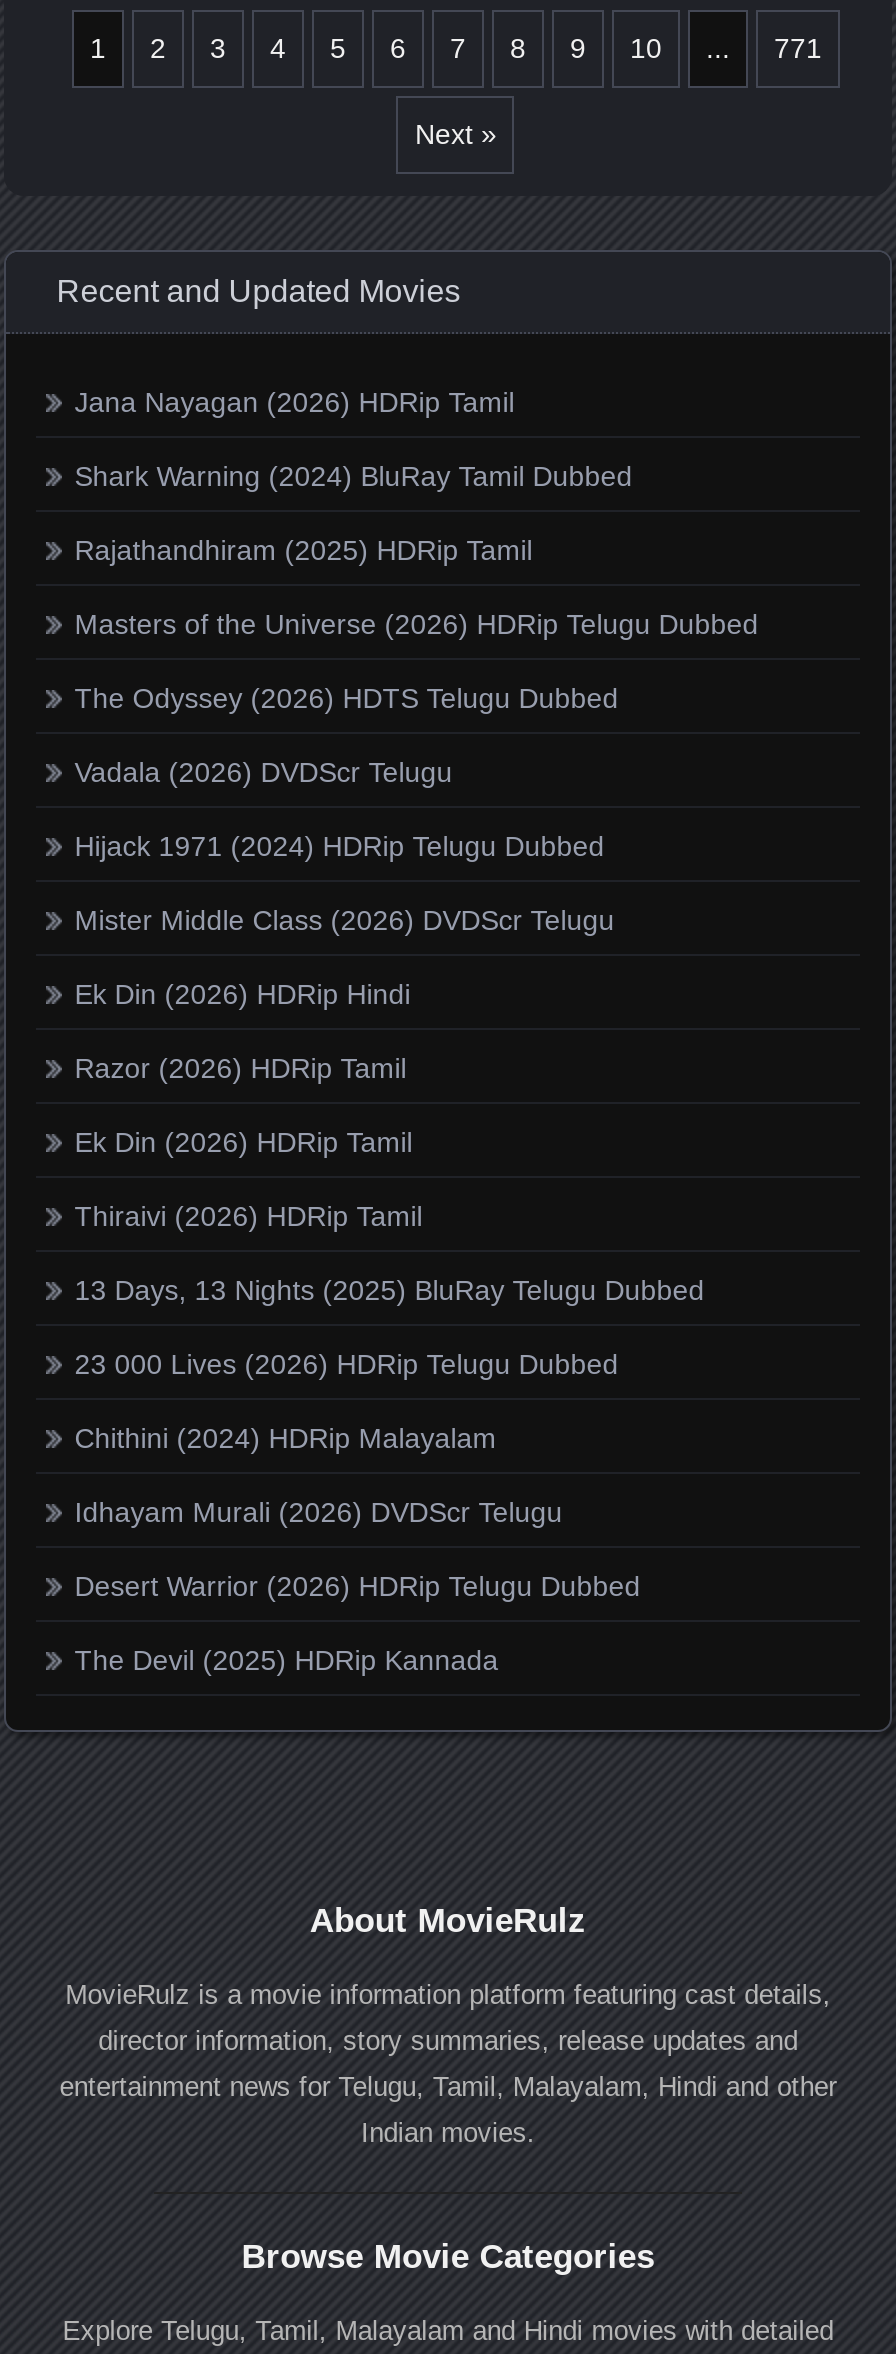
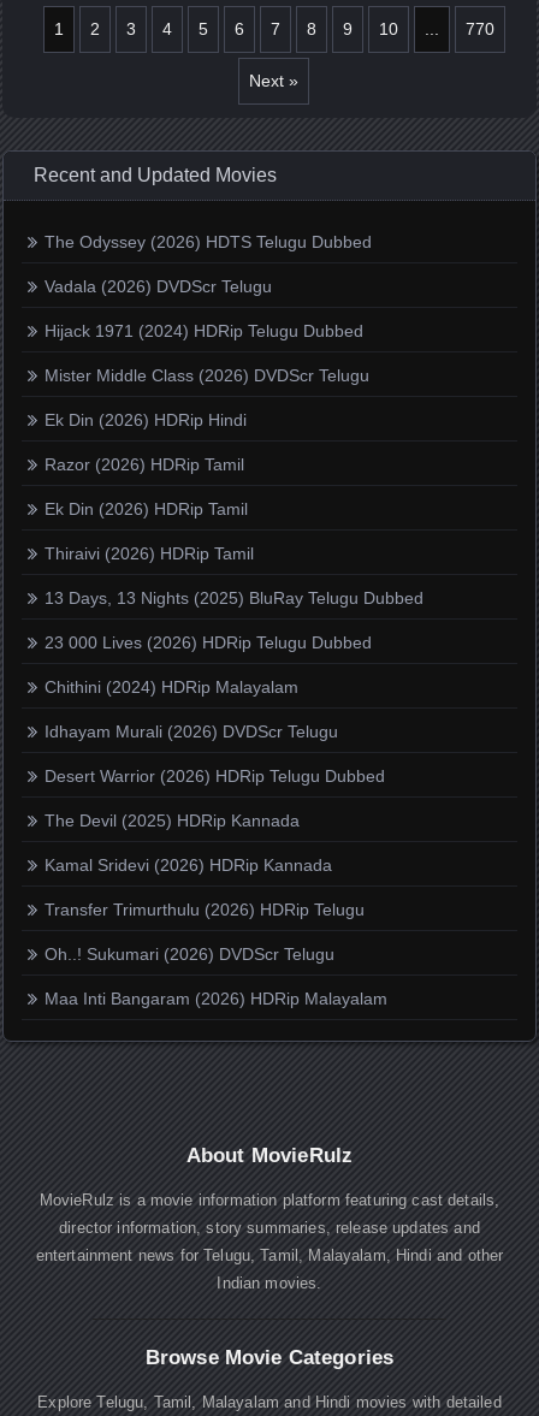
- 771
+ 770

- Jana Nayagan (2026) HDRip Tamil
- Shark Warning (2024) BluRay Tamil Dubbed
- Rajathandhiram (2025) HDRip Tamil
- Masters of the Universe (2026) HDRip Telugu Dubbed

moved up: The Odyssey (2026) HDTS Telugu Dubbed | Vadala (2026) DVDScr Telugu | Hijack 1971 (2024) HDRip Telugu Dubbed | ... | Desert Warrior (2026) HDRip Telugu Dubbed | The Devil (2025) HDRip Kannada

+ Kamal Sridevi (2026) HDRip Kannada
+ Transfer Trimurthulu (2026) HDRip Telugu
+ Oh..! Sukumari (2026) DVDScr Telugu
+ Maa Inti Bangaram (2026) HDRip Malayalam
